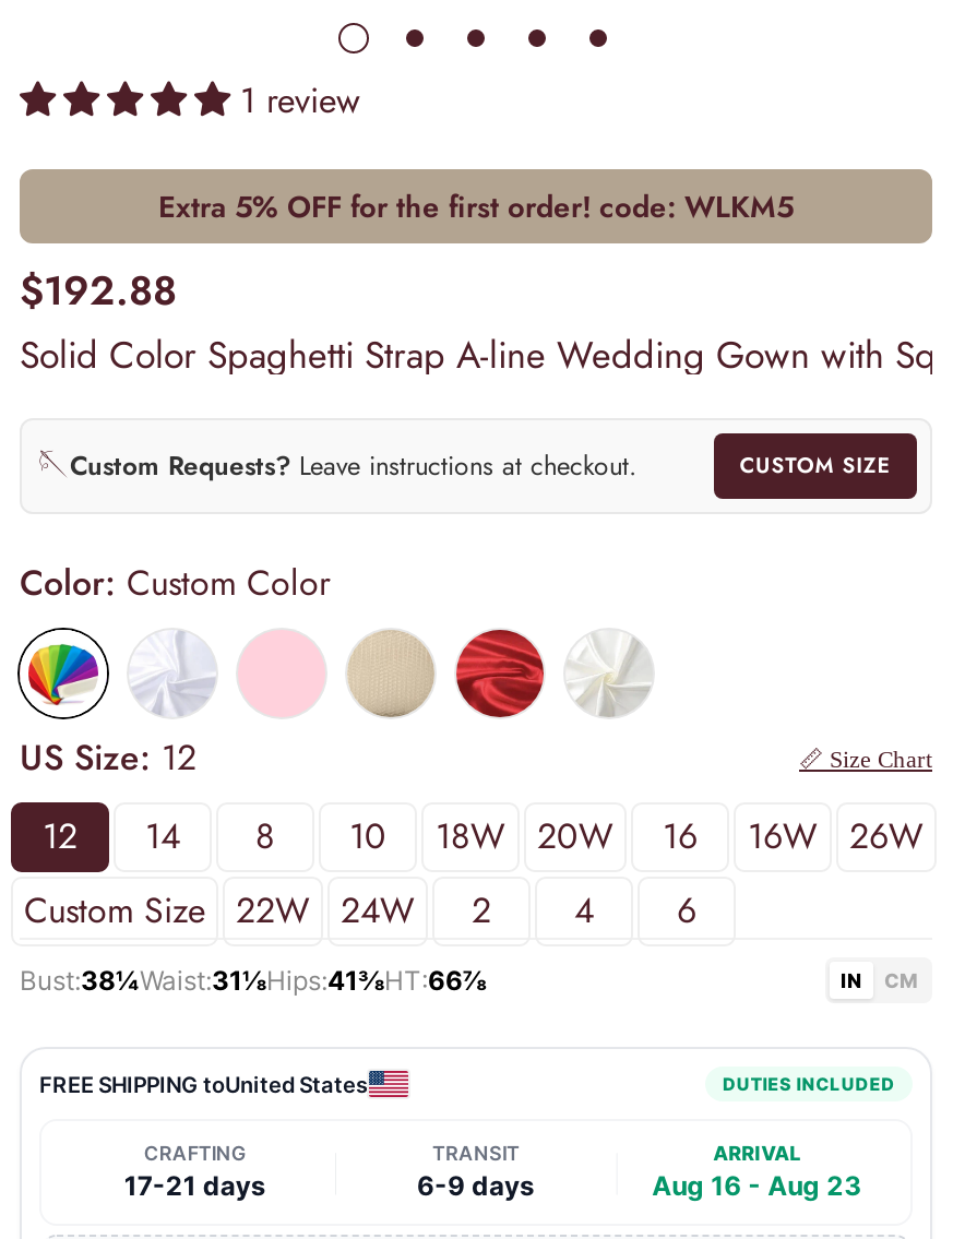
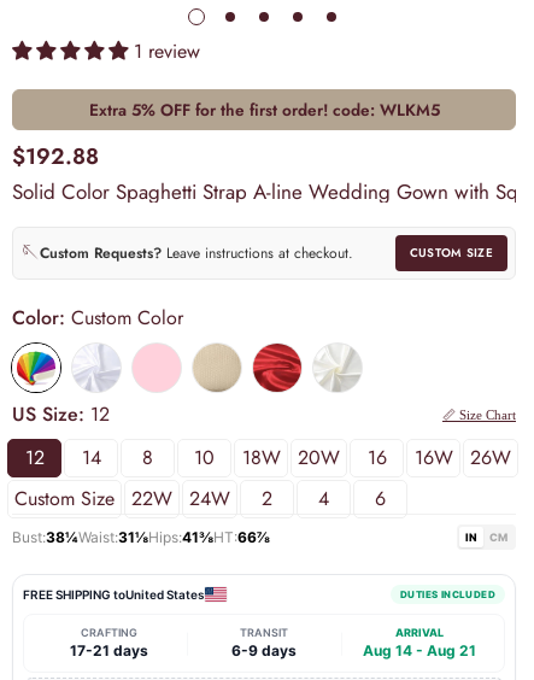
- Aug 16 - Aug 23
+ Aug 14 - Aug 21
